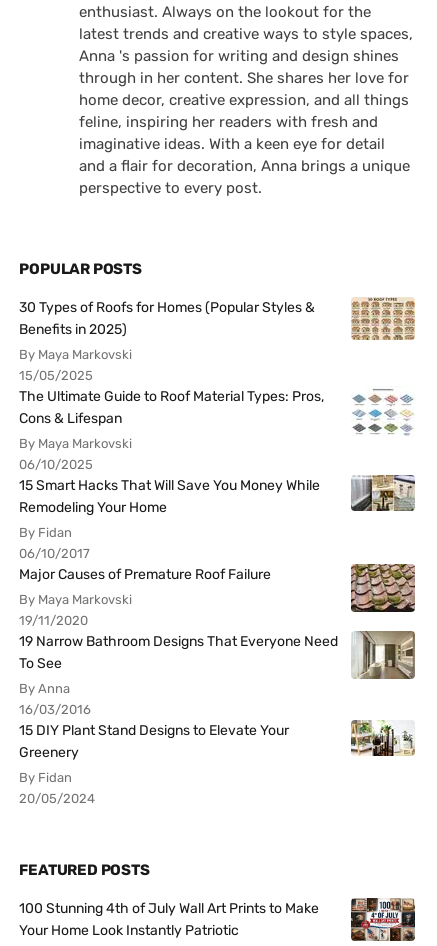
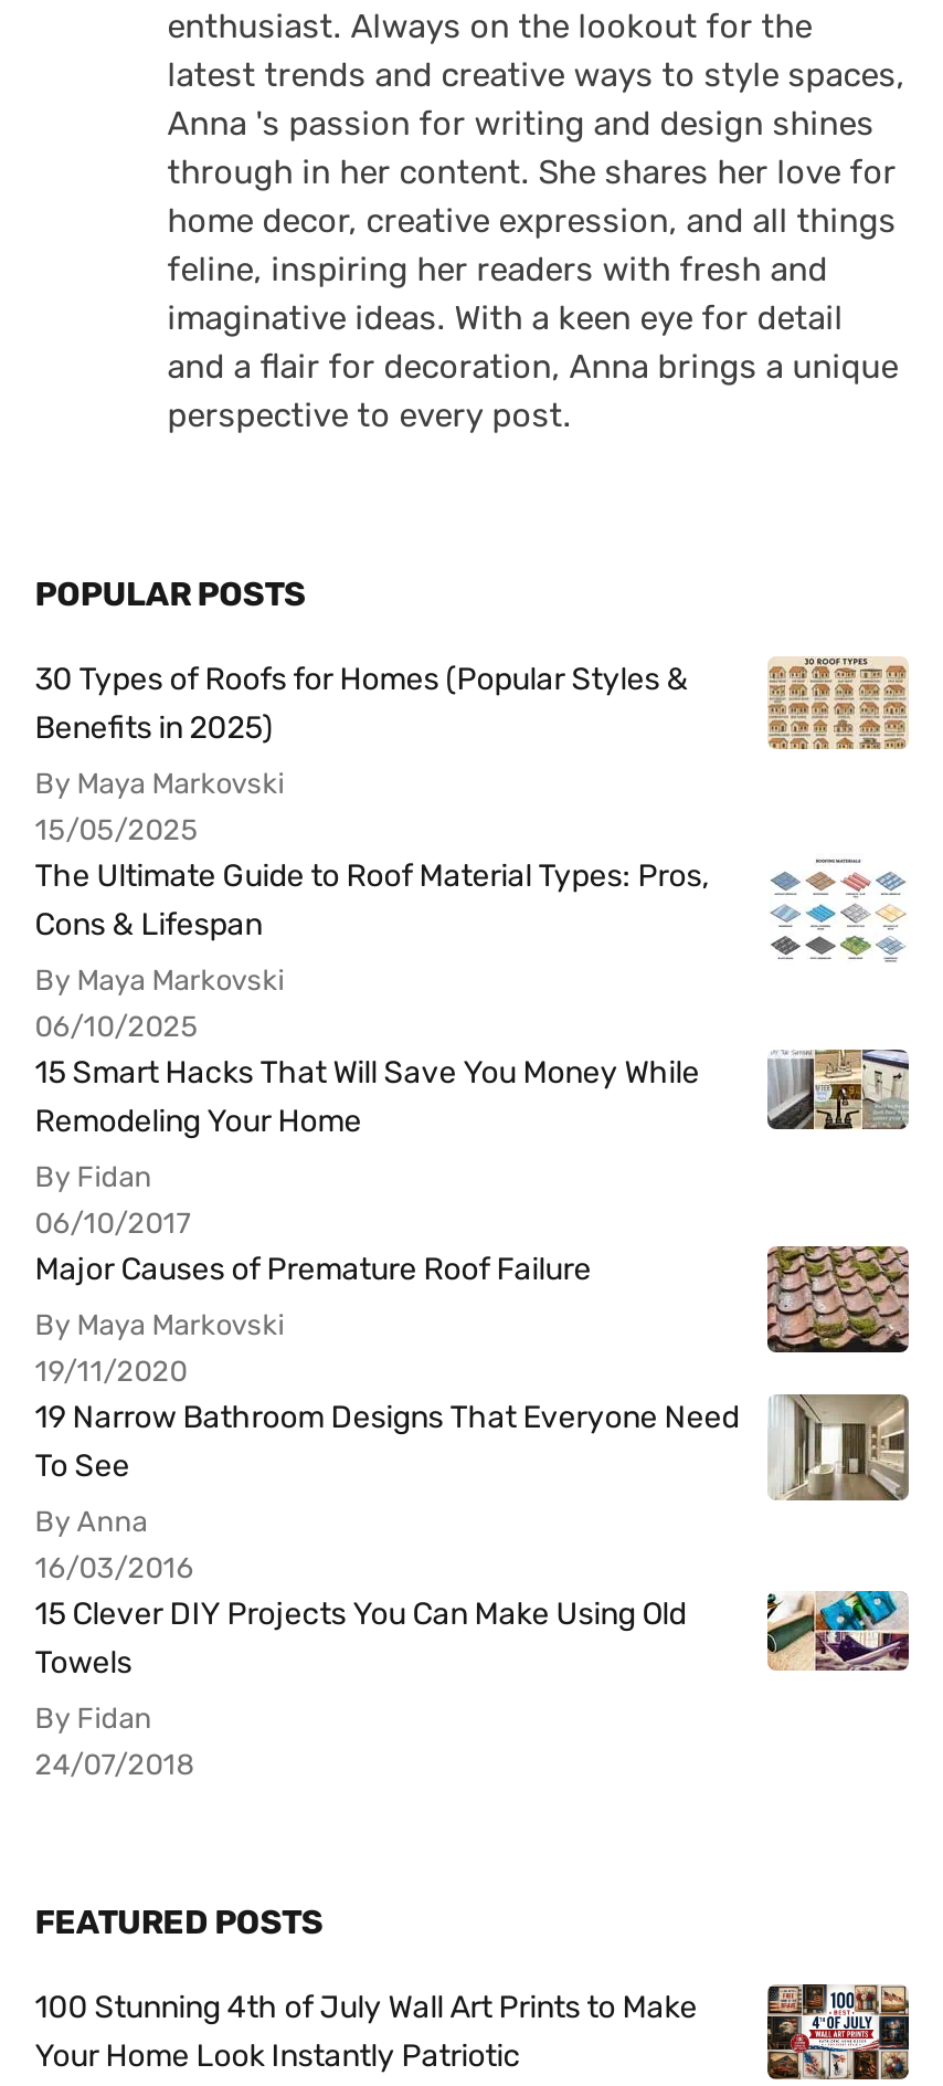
- 15 DIY Plant Stand Designs to Elevate Your
- Greenery
+ 15 Clever DIY Projects You Can Make Using Old
+ Towels

- [image]
+ [image]

- 20/05/2024
+ 24/07/2018
